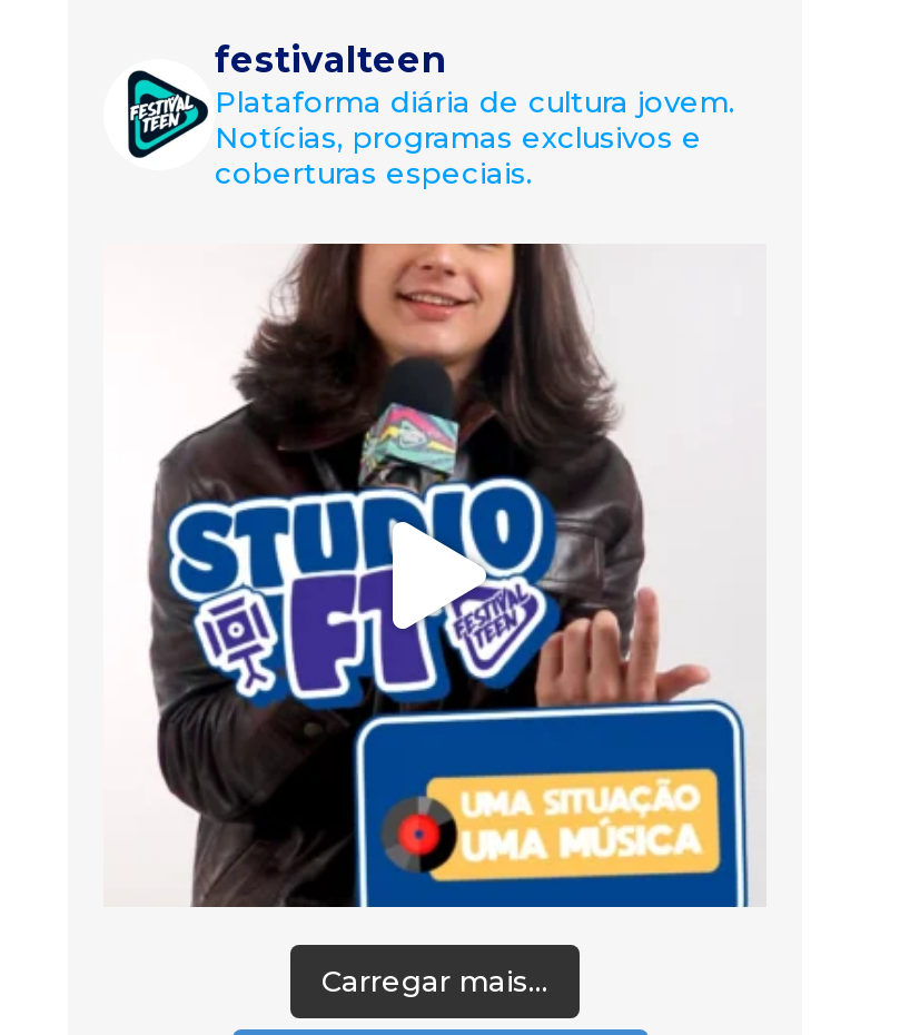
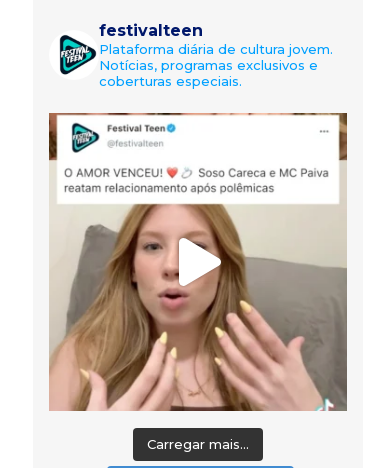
- [image]
+ [image]
